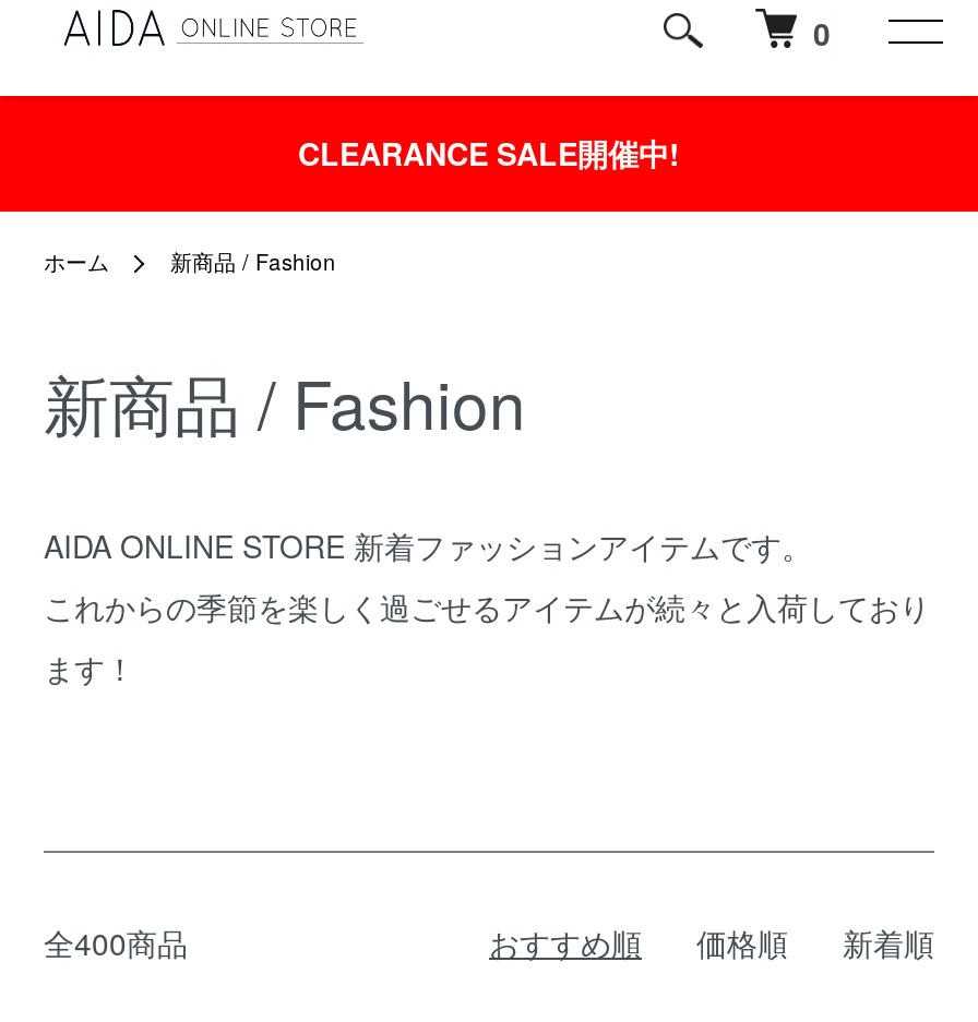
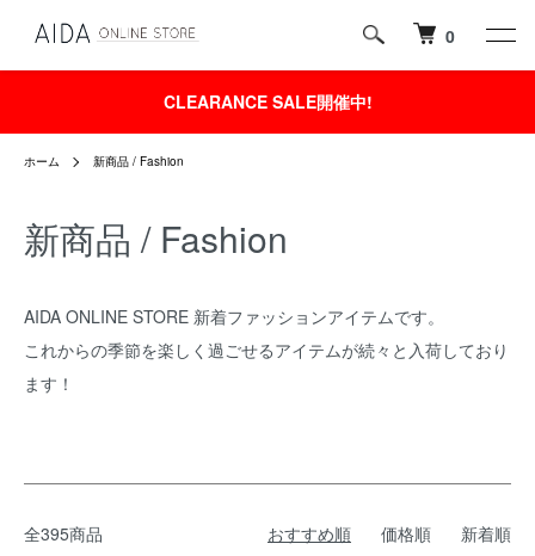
- 全400商品
+ 全395商品
